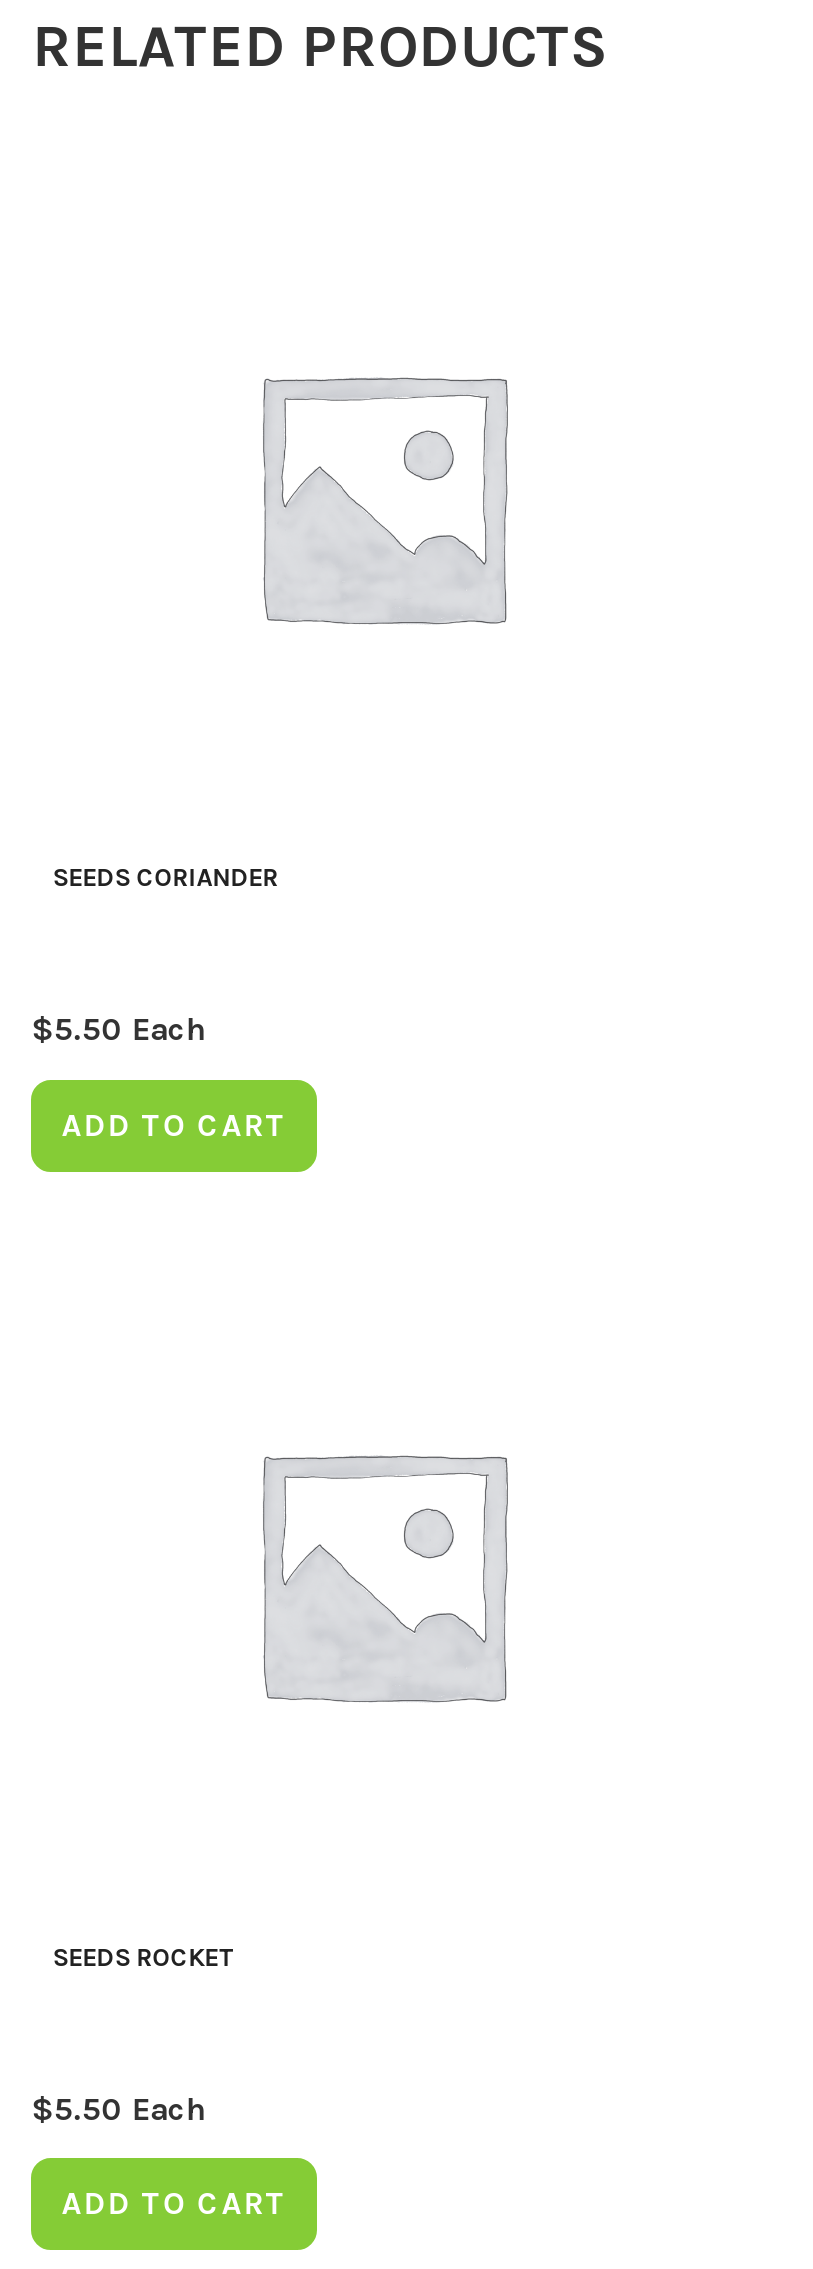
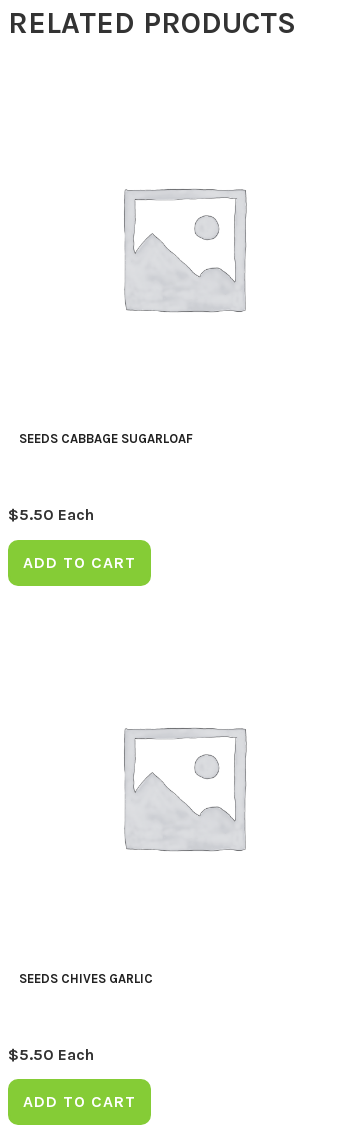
- SEEDS CORIANDER
+ SEEDS CABBAGE SUGARLOAF

- SEEDS ROCKET
+ SEEDS CHIVES GARLIC
